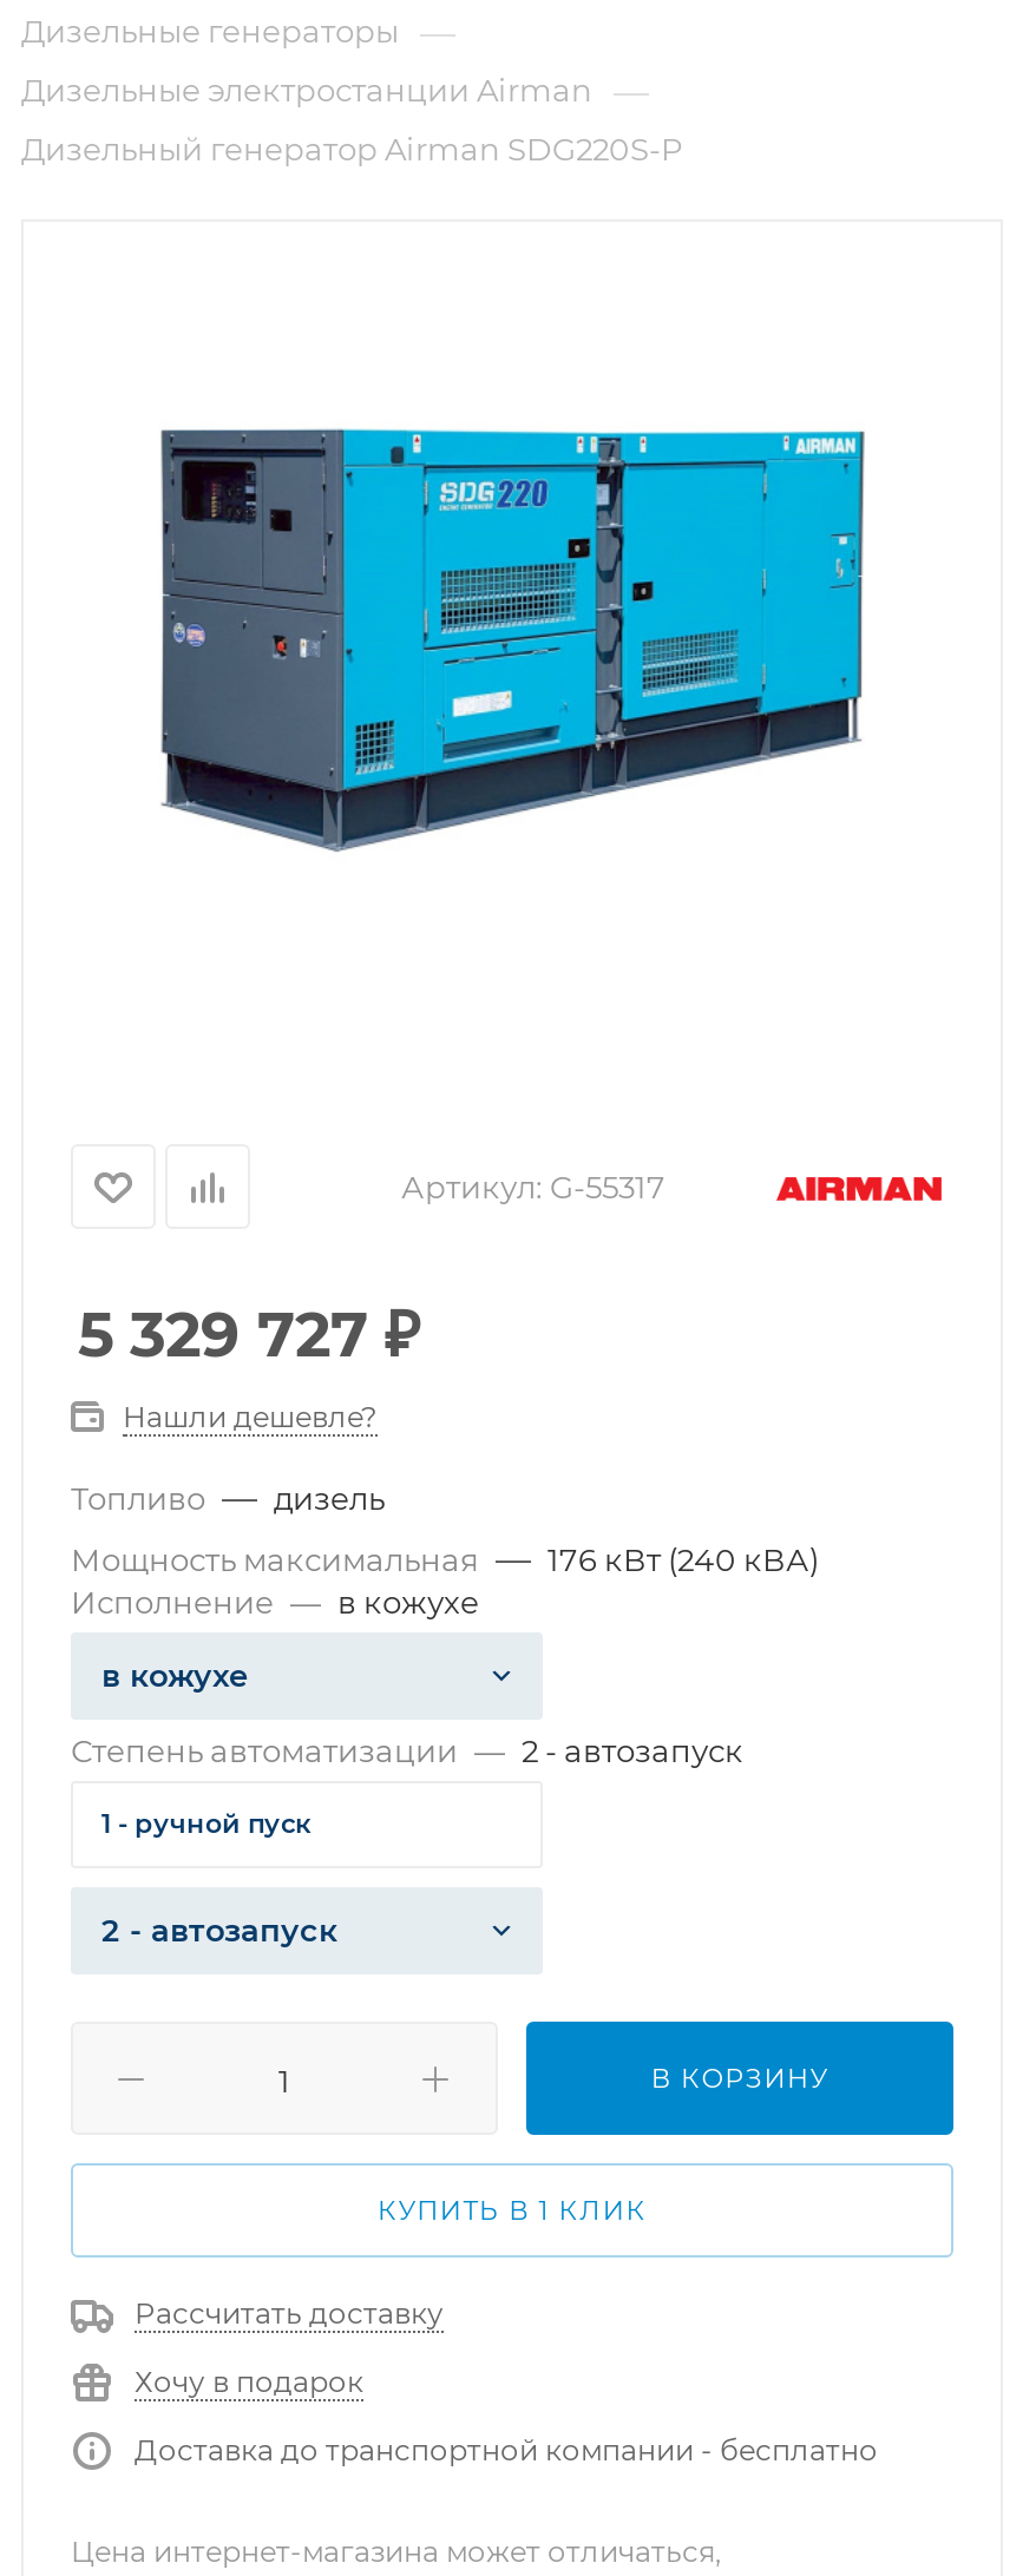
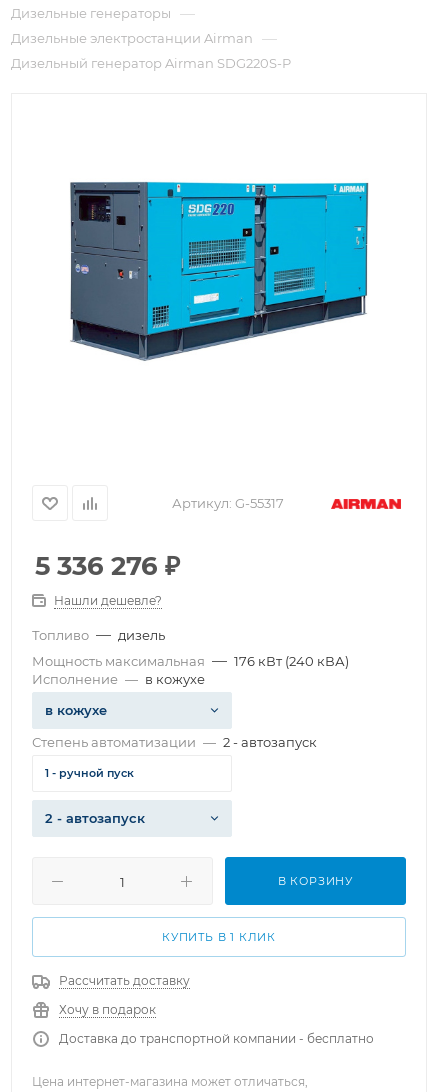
- 5 329 727 ₽
+ 5 336 276 ₽
